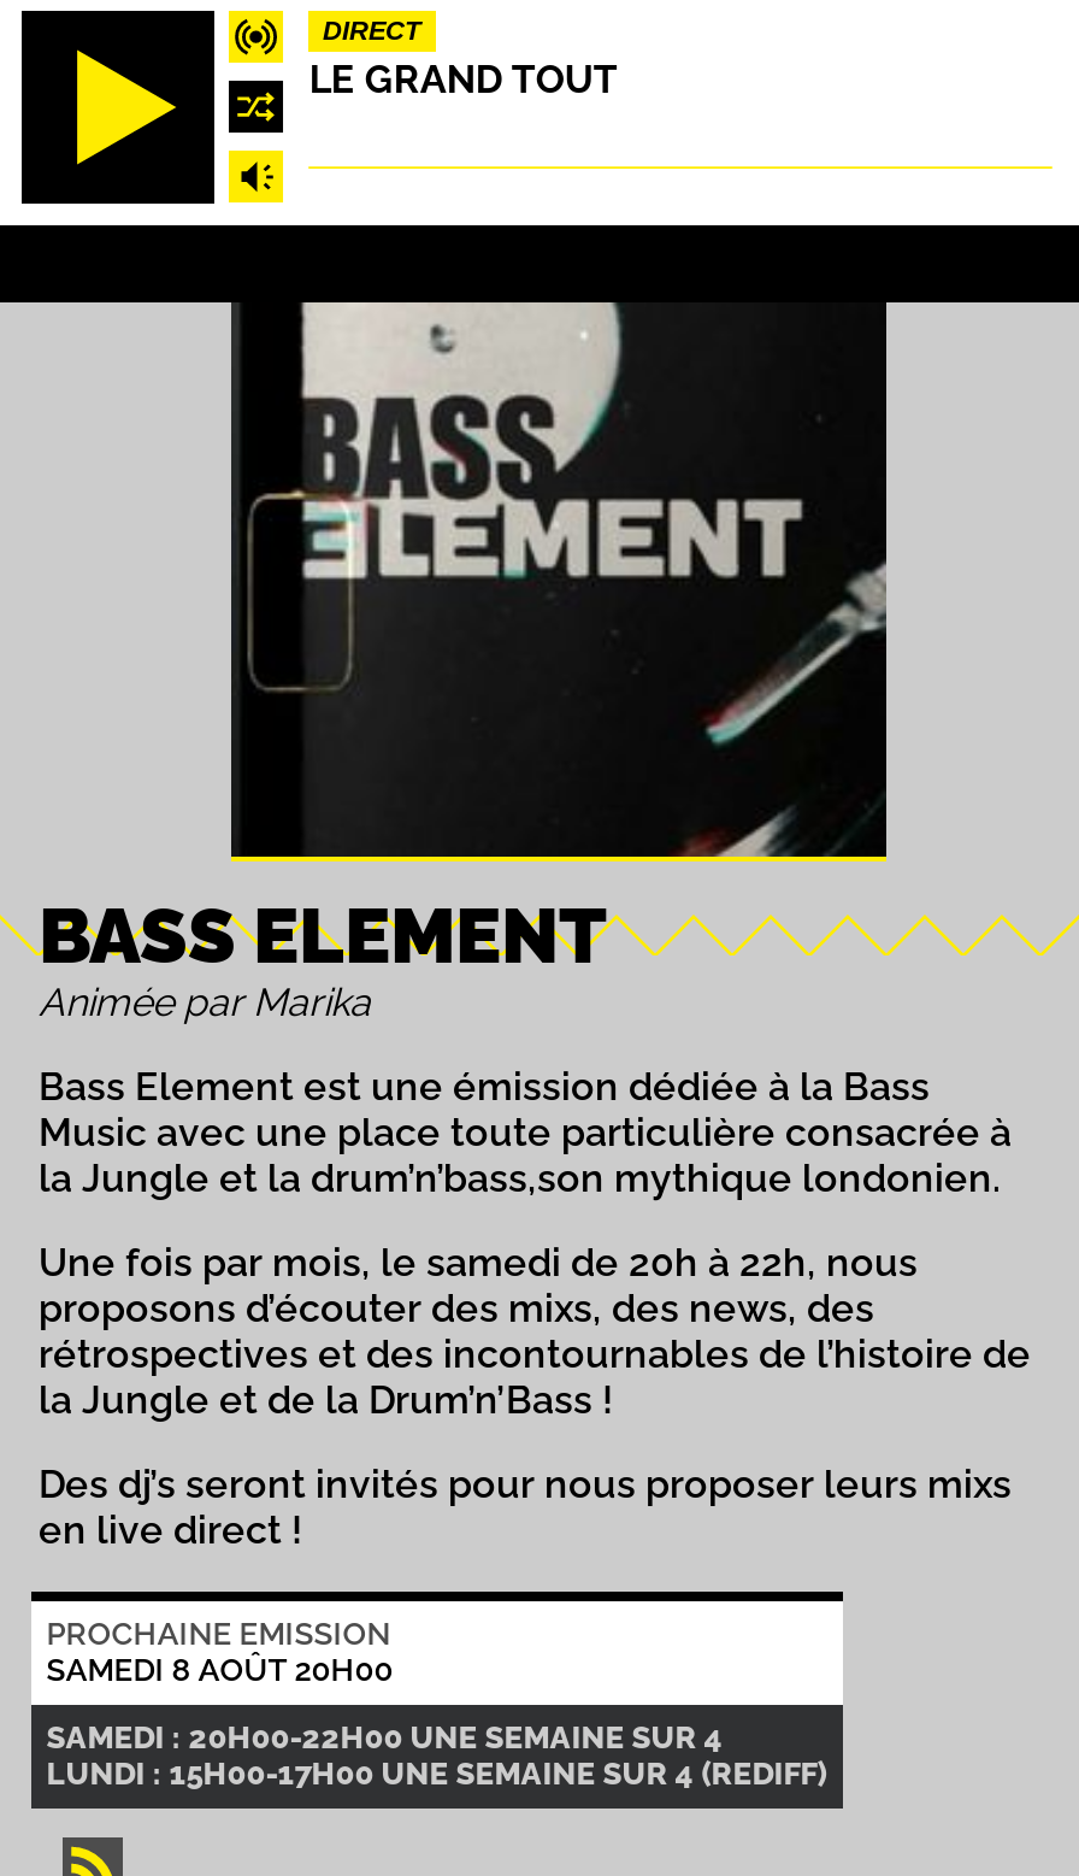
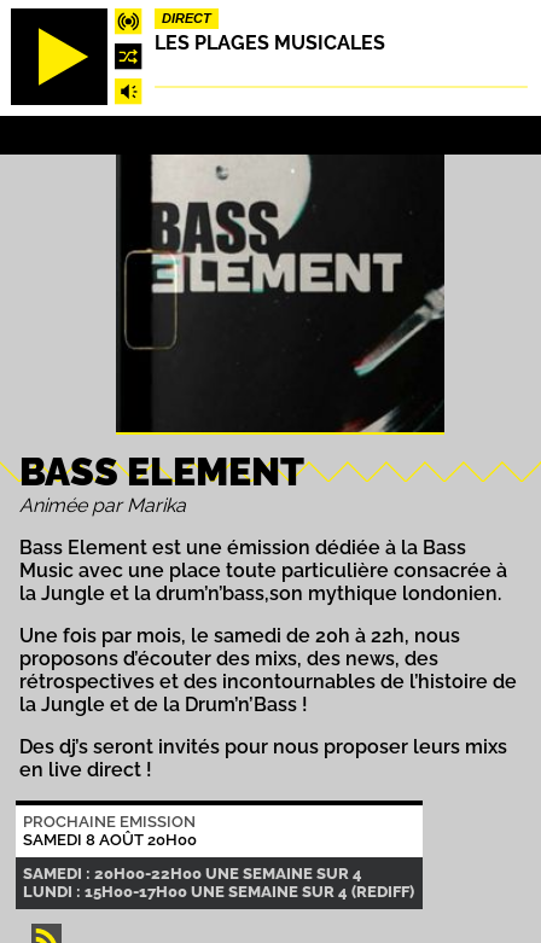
- LE GRAND TOUT
+ LES PLAGES MUSICALES
